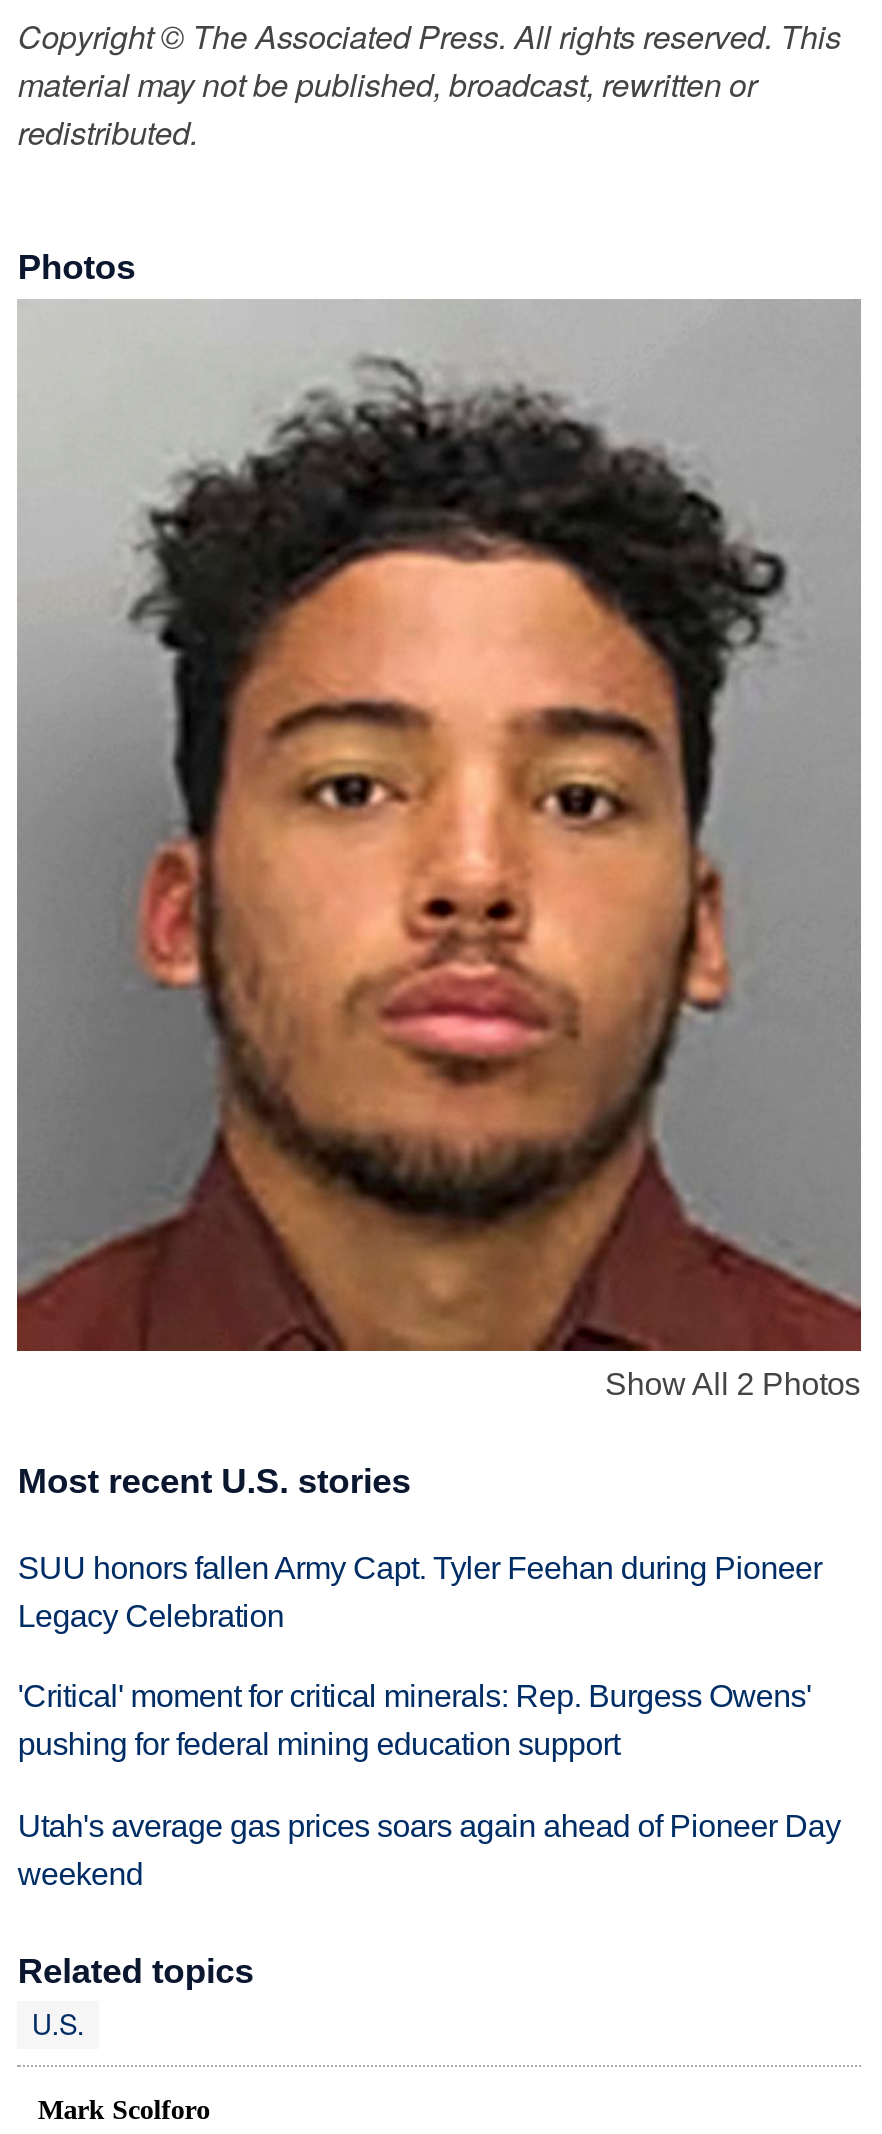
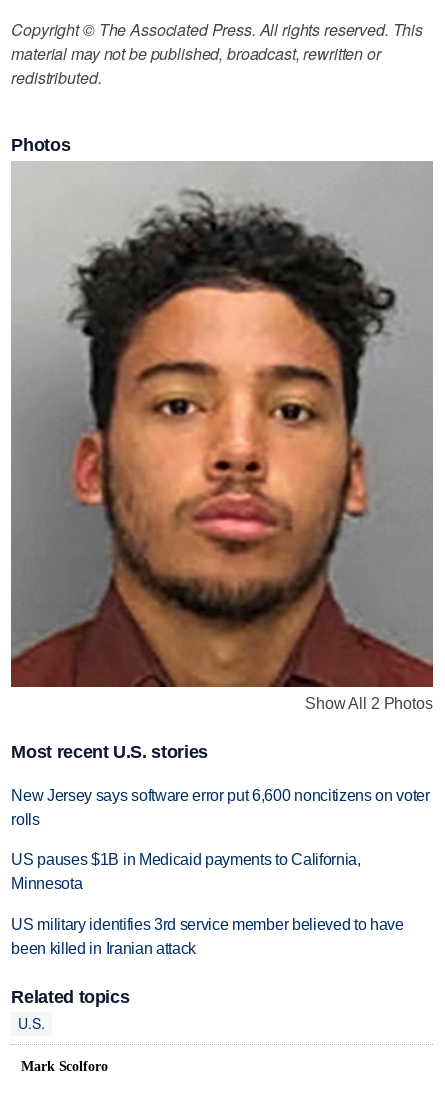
- SUU honors fallen Army Capt. Tyler Feehan during Pioneer
- Legacy Celebration
+ New Jersey says software error put 6,600 noncitizens on voter
+ rolls

- 'Critical' moment for critical minerals: Rep. Burgess Owens'
- pushing for federal mining education support
+ US pauses $1B in Medicaid payments to California,
+ Minnesota

- Utah's average gas prices soars again ahead of Pioneer Day
- weekend
+ US military identifies 3rd service member believed to have
+ been killed in Iranian attack
